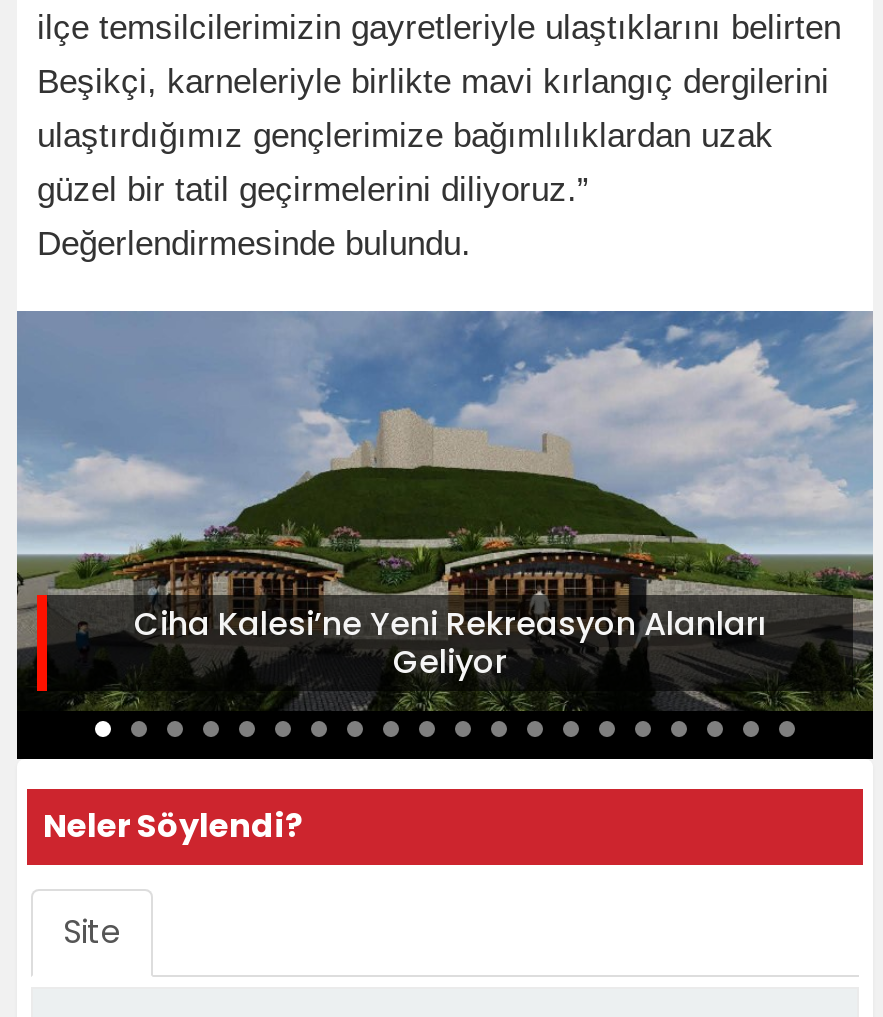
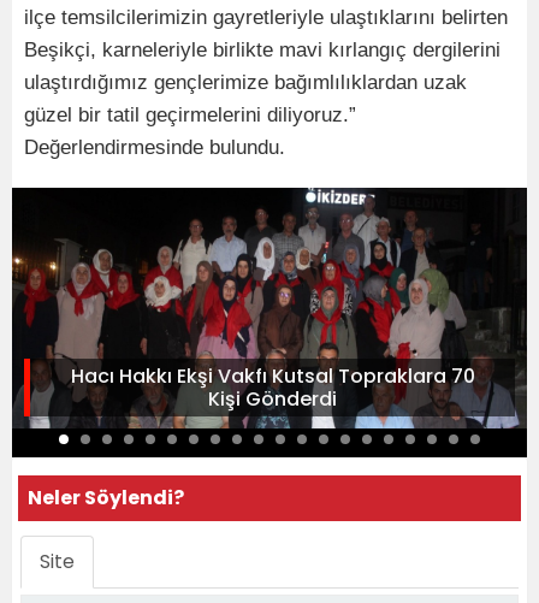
- [image]
- Ciha Kalesi’ne Yeni Rekreasyon Alanları
- Geliyor
+ [image]
+ Hacı Hakkı Ekşi Vakfı Kutsal Topraklara 70
+ Kişi Gönderdi
